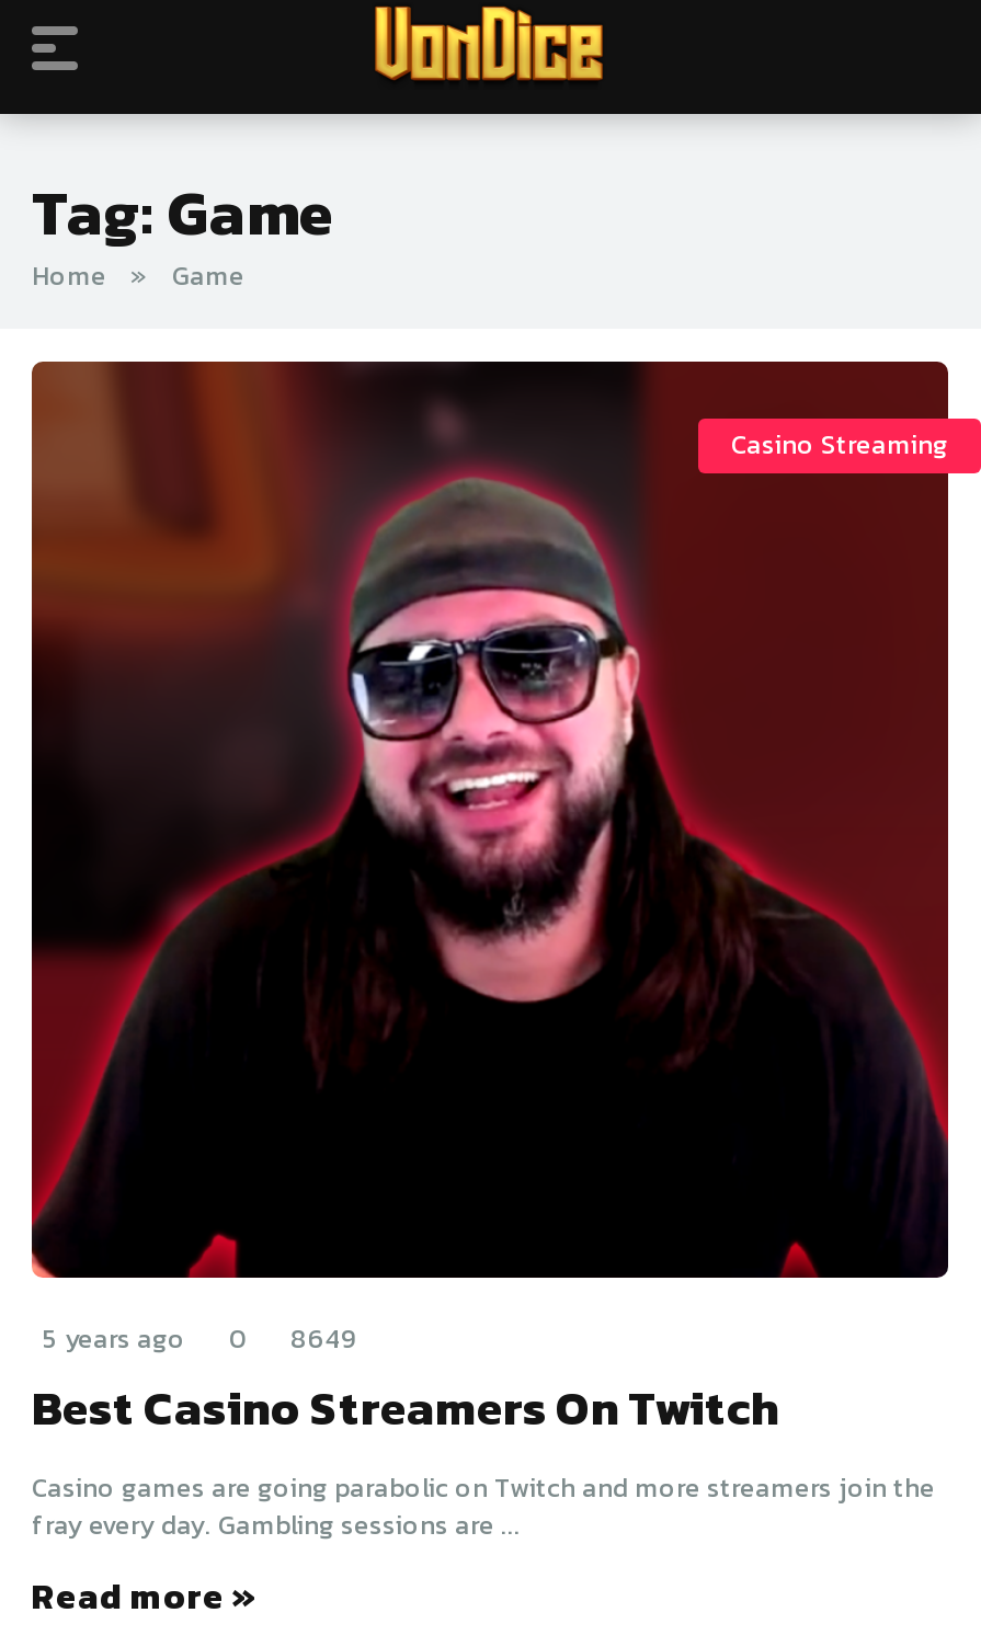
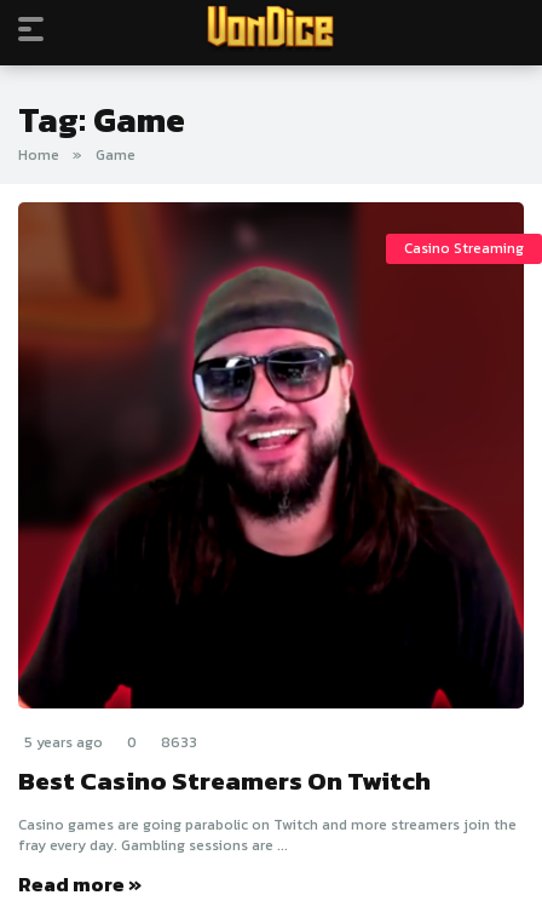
- 8649
+ 8633
